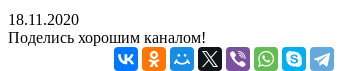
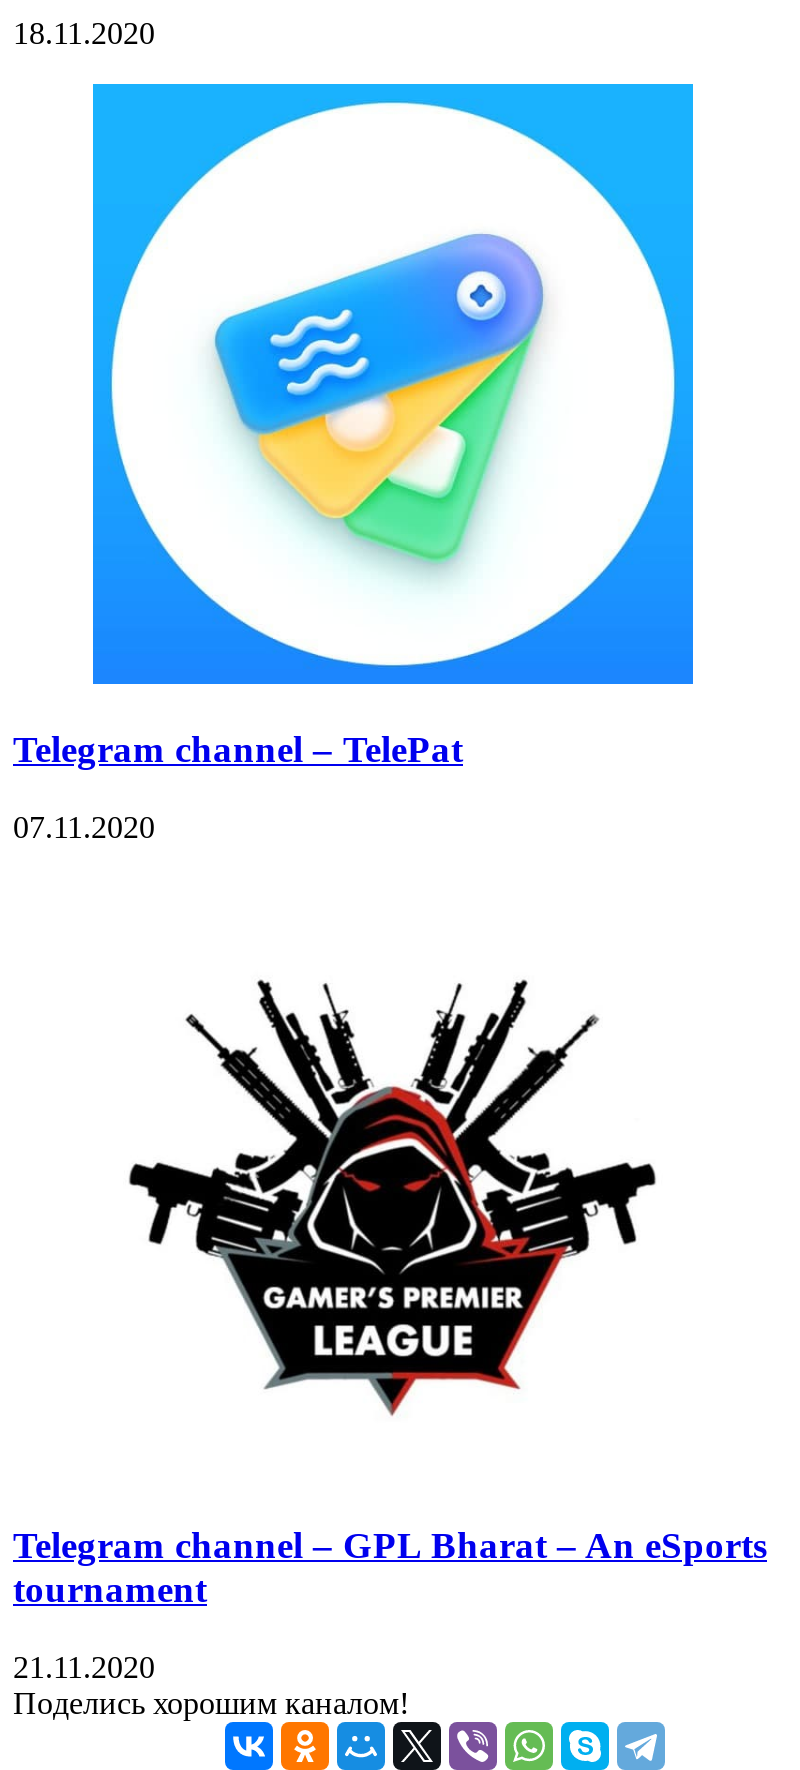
+ [image]
+ Telegram channel – TelePat
+ 07.11.2020

+ Telegram channel – GPL Bharat – An eSports
+ tournament
+ 21.11.2020

+ [image]
